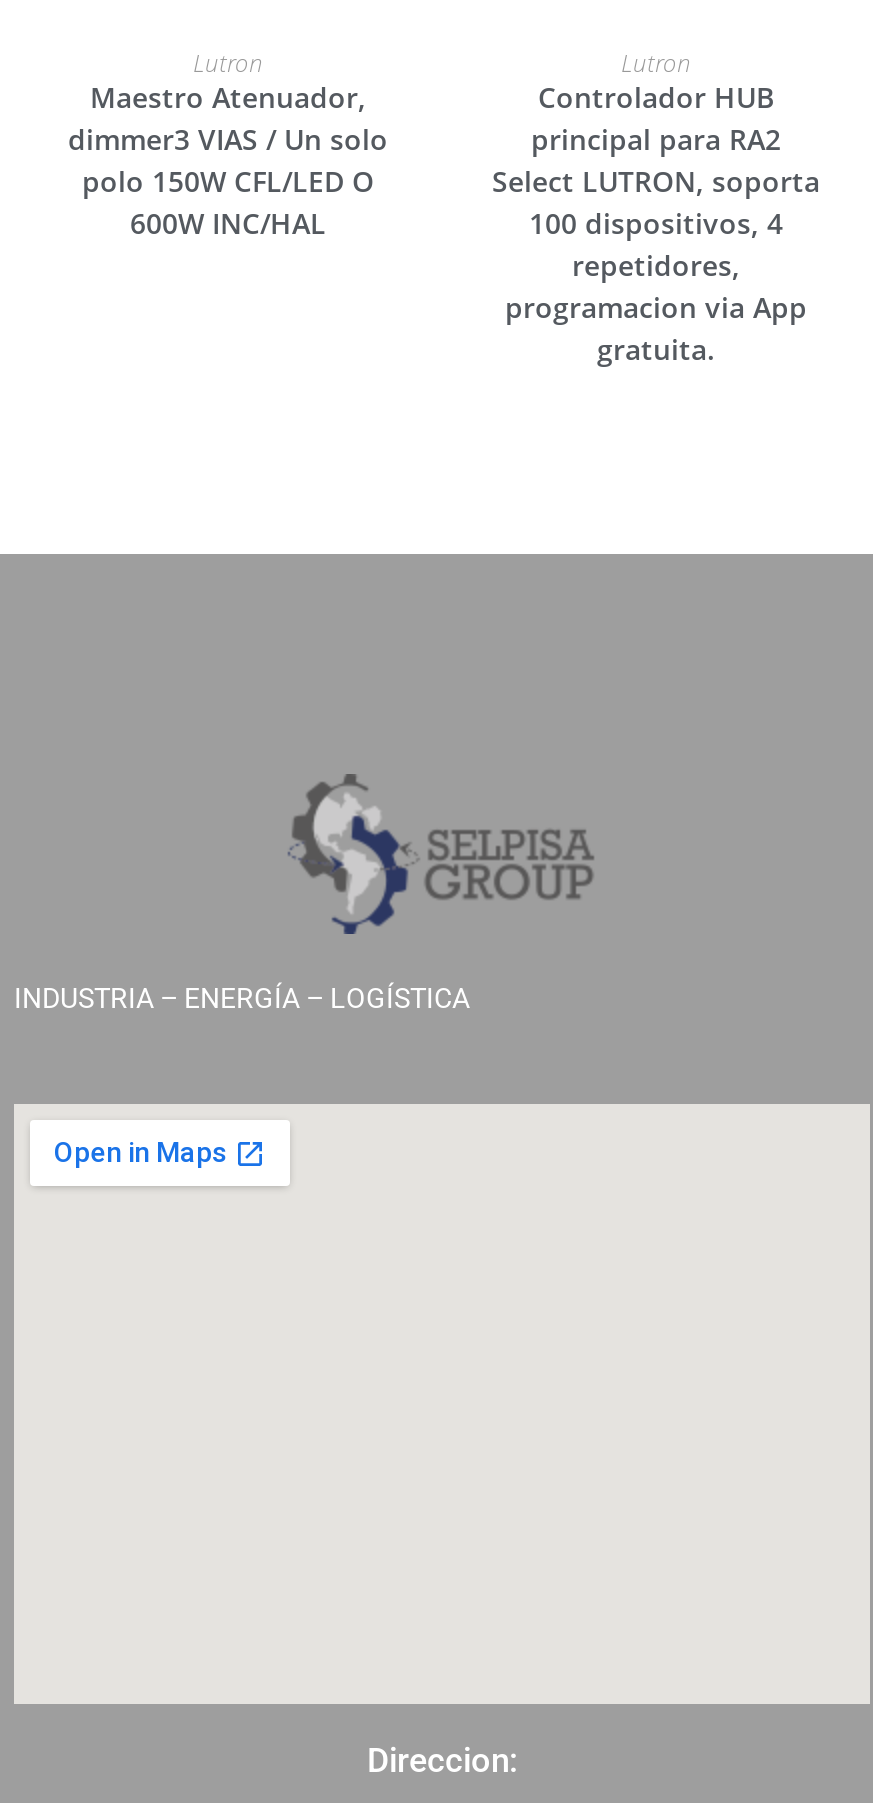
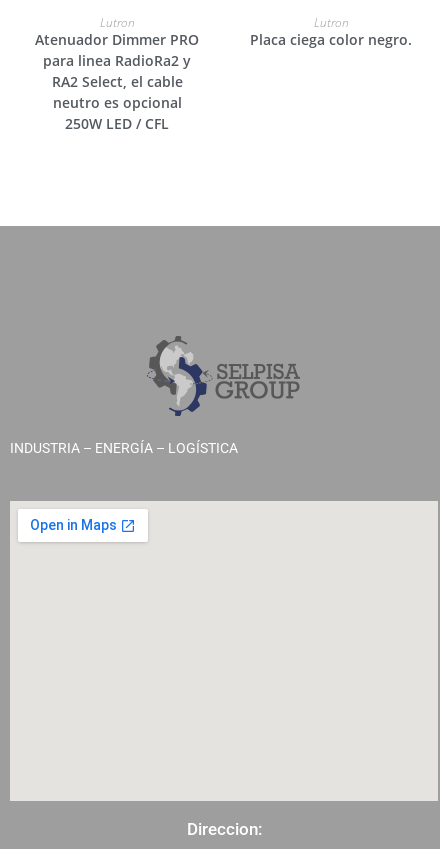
- Maestro Atenuador,
- dimmer3 VIAS / Un solo
- polo 150W CFL/LED O
- 600W INC/HAL
+ Atenuador Dimmer PRO
+ para linea RadioRa2 y
+ RA2 Select, el cable
+ neutro es opcional
+ 250W LED / CFL

- Controlador HUB
- principal para RA2
- Select LUTRON, soporta
- 100 dispositivos, 4
- repetidores,
- programacion via App
- gratuita.
+ Placa ciega color negro.
